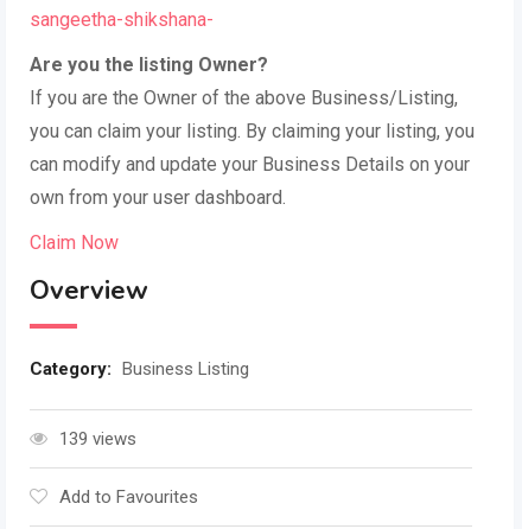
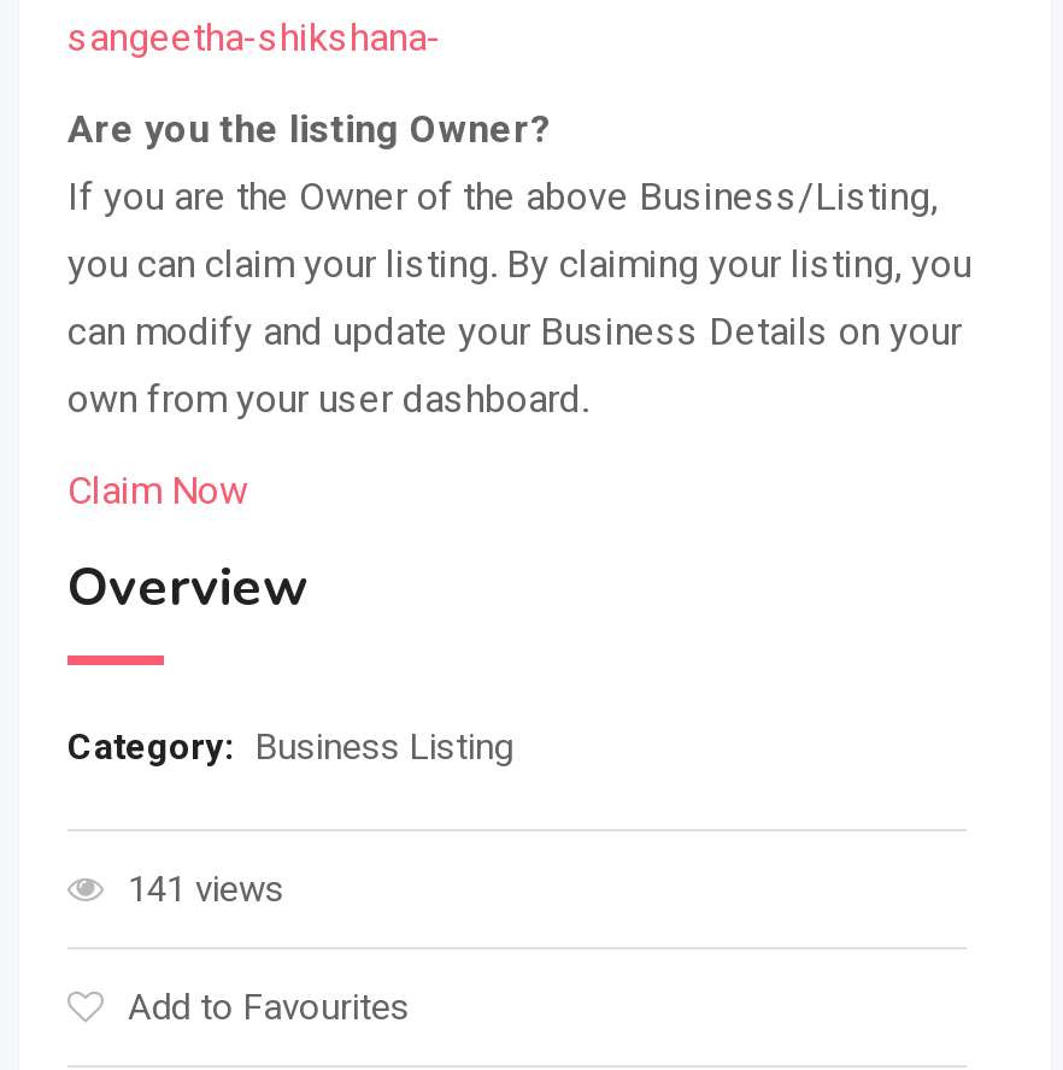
- 139 views
+ 141 views
